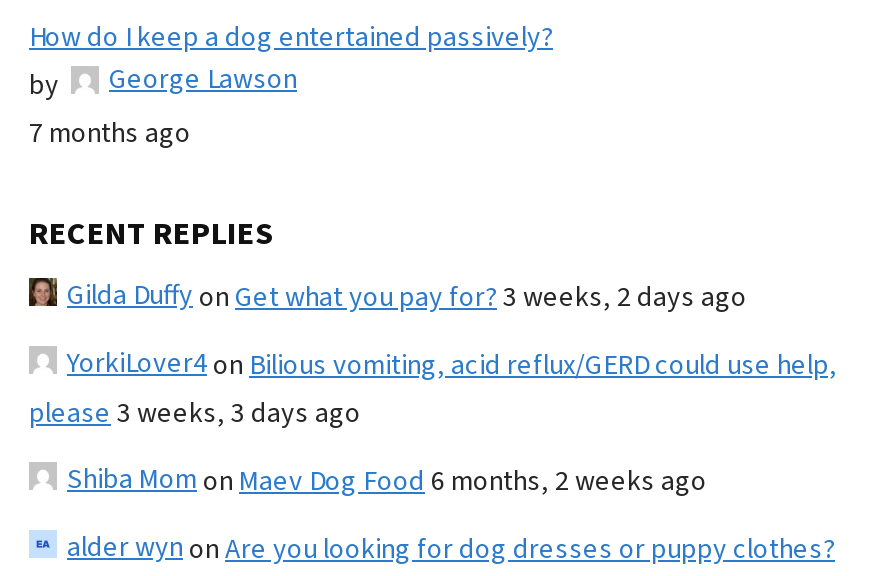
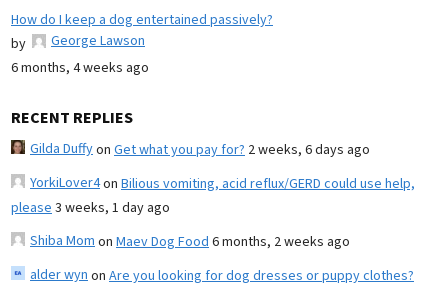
- 7 months ago
+ 6 months, 4 weeks ago

- Gilda Duffyon Get what you pay for? 3 weeks, 2 days ago
+ Gilda Duffyon Get what you pay for? 2 weeks, 6 days ago

- please 3 weeks, 3 days ago
+ please 3 weeks, 1 day ago
